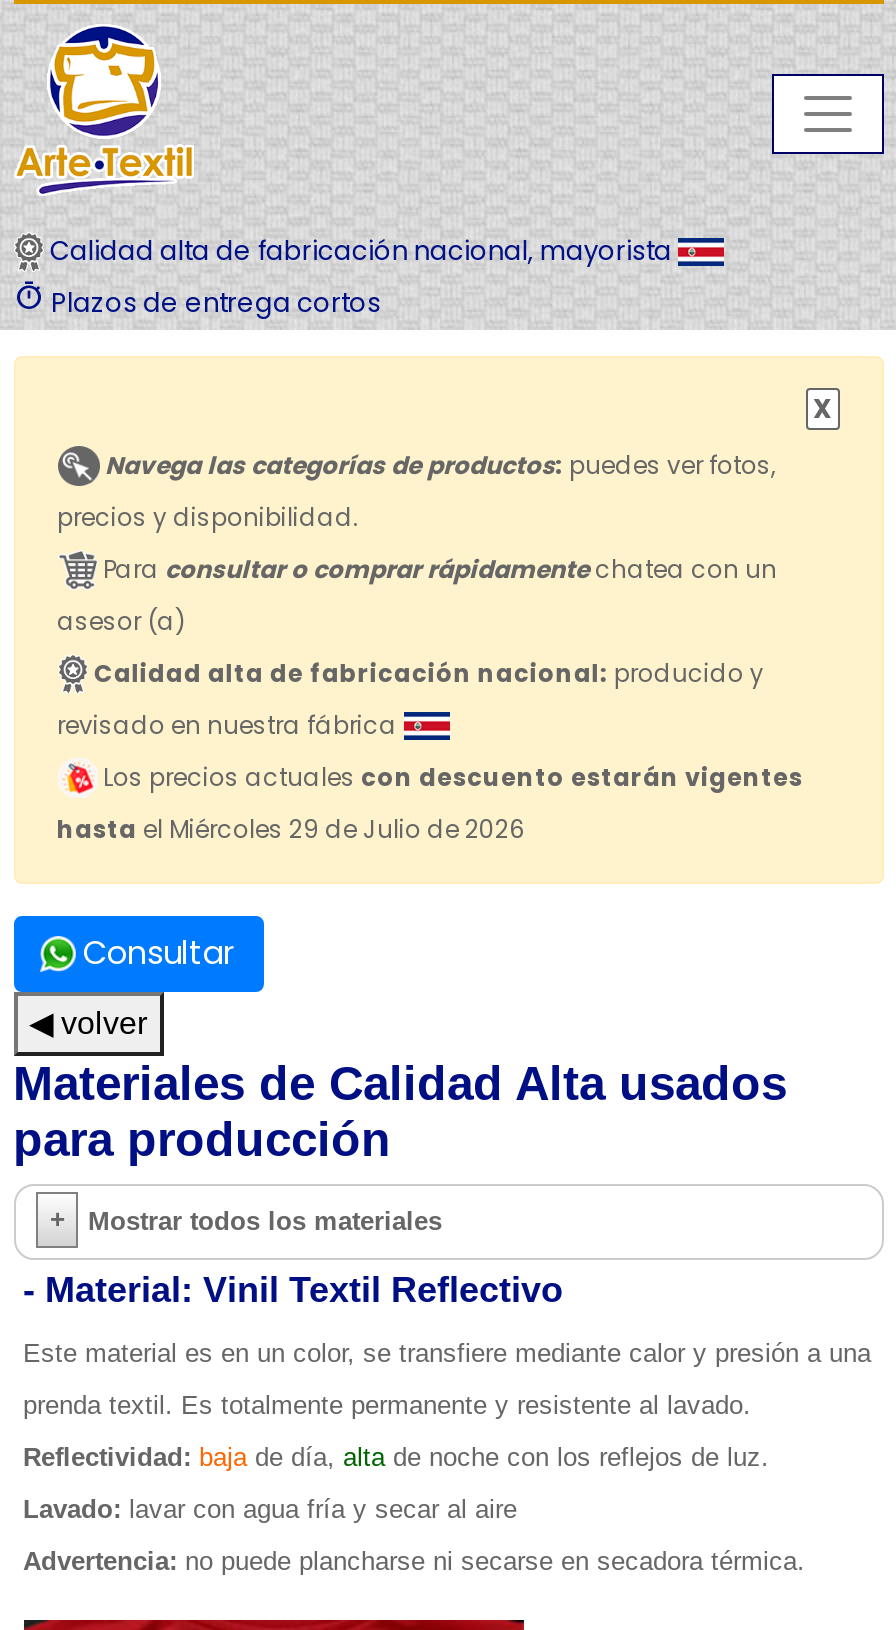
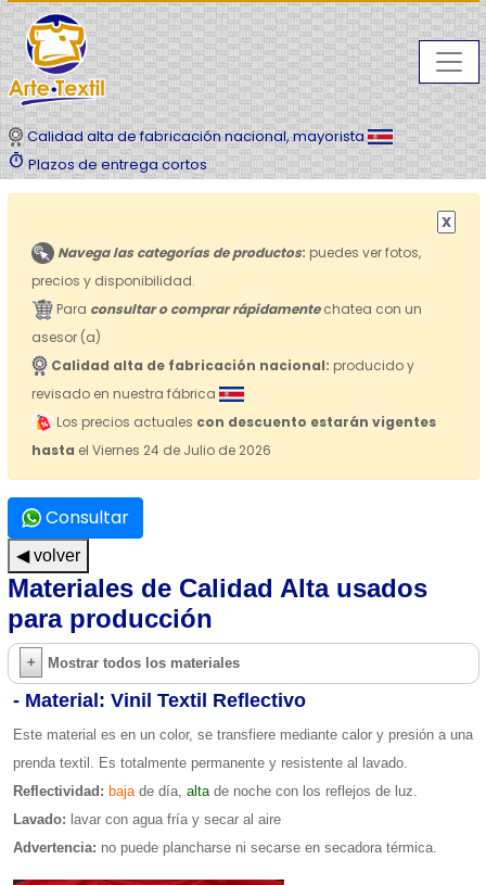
- hasta el Miércoles 29 de Julio de 2026
+ hasta el Viernes 24 de Julio de 2026
